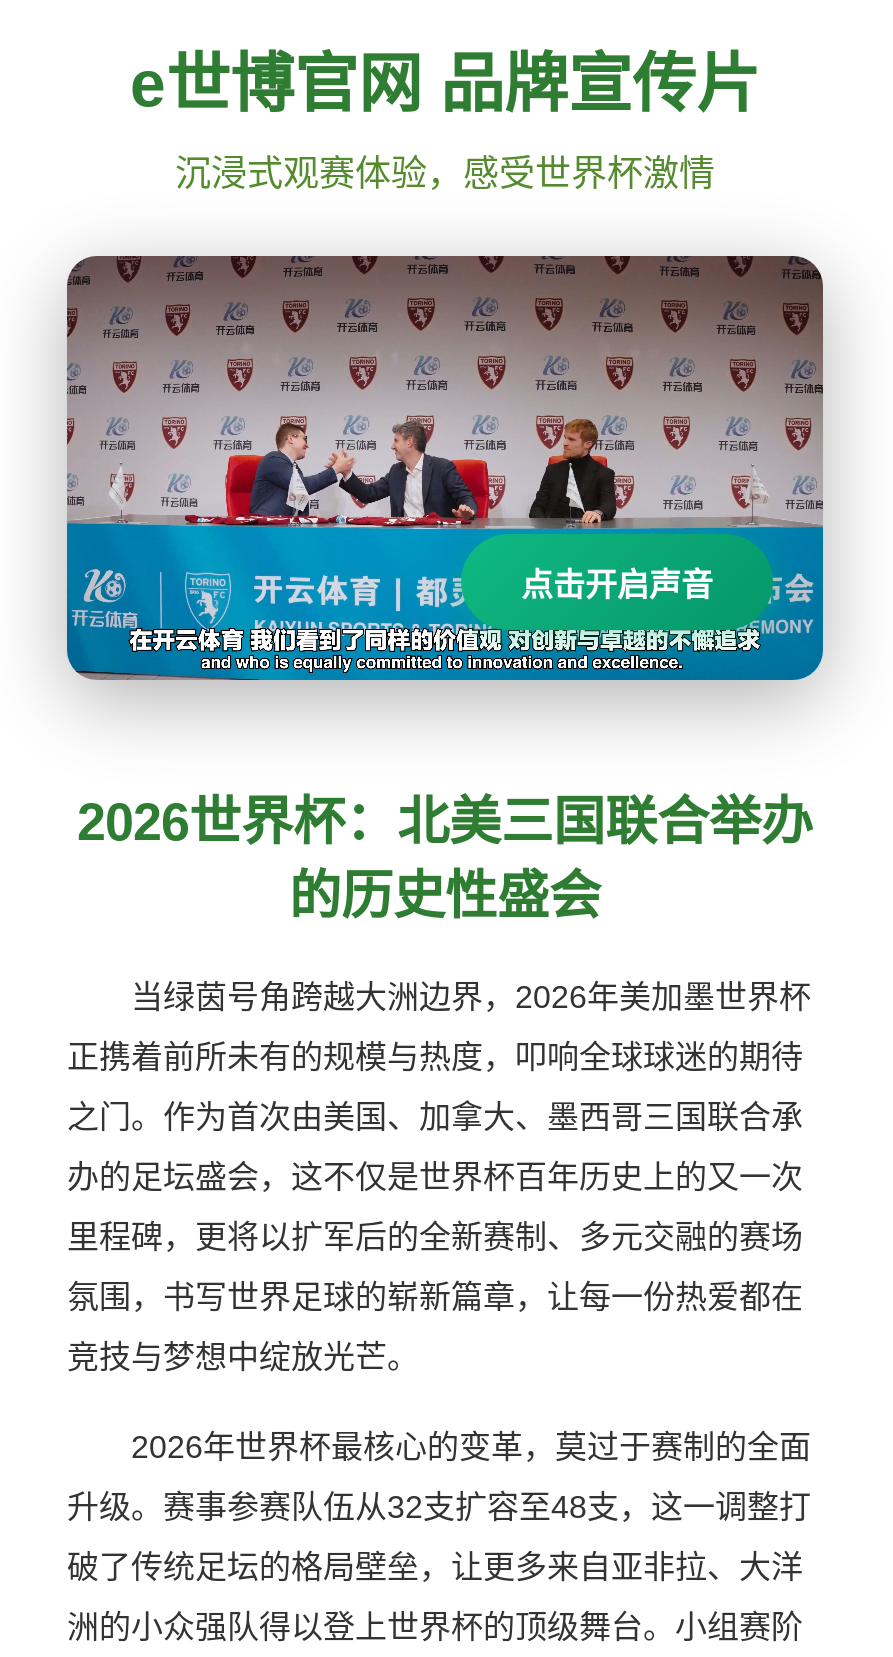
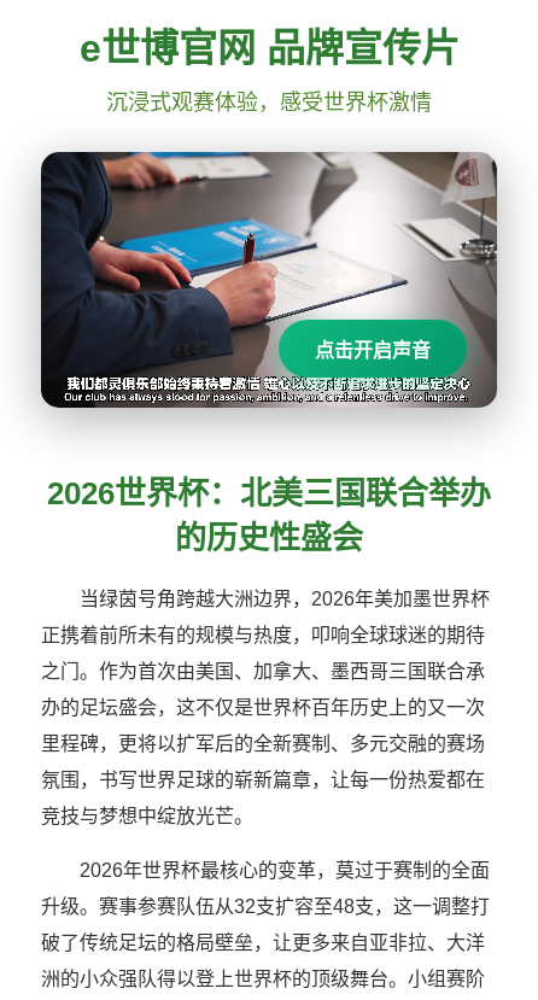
- [image]
+ [image]
